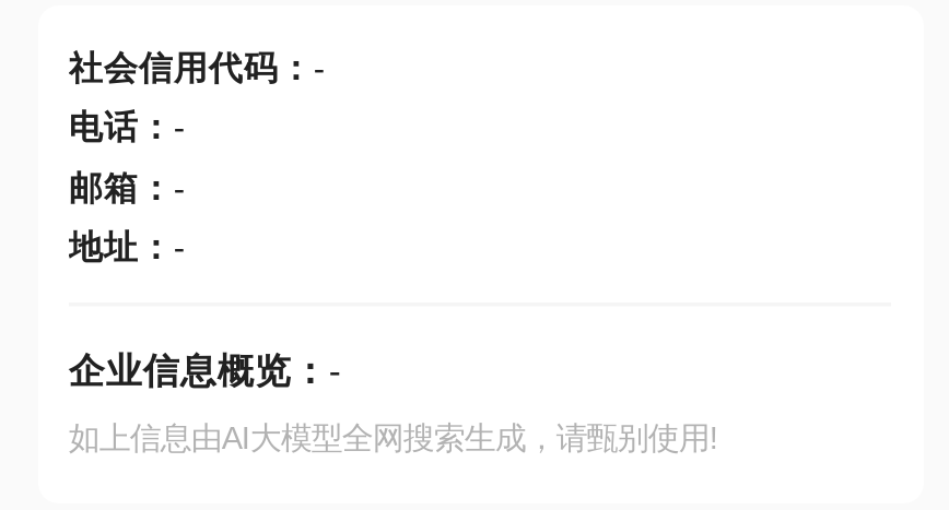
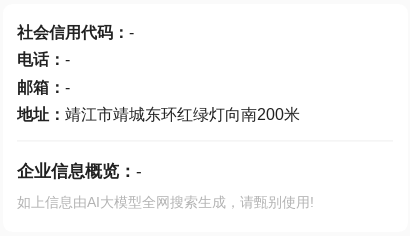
- 地址：-
+ 地址：靖江市靖城东环红绿灯向南200米
